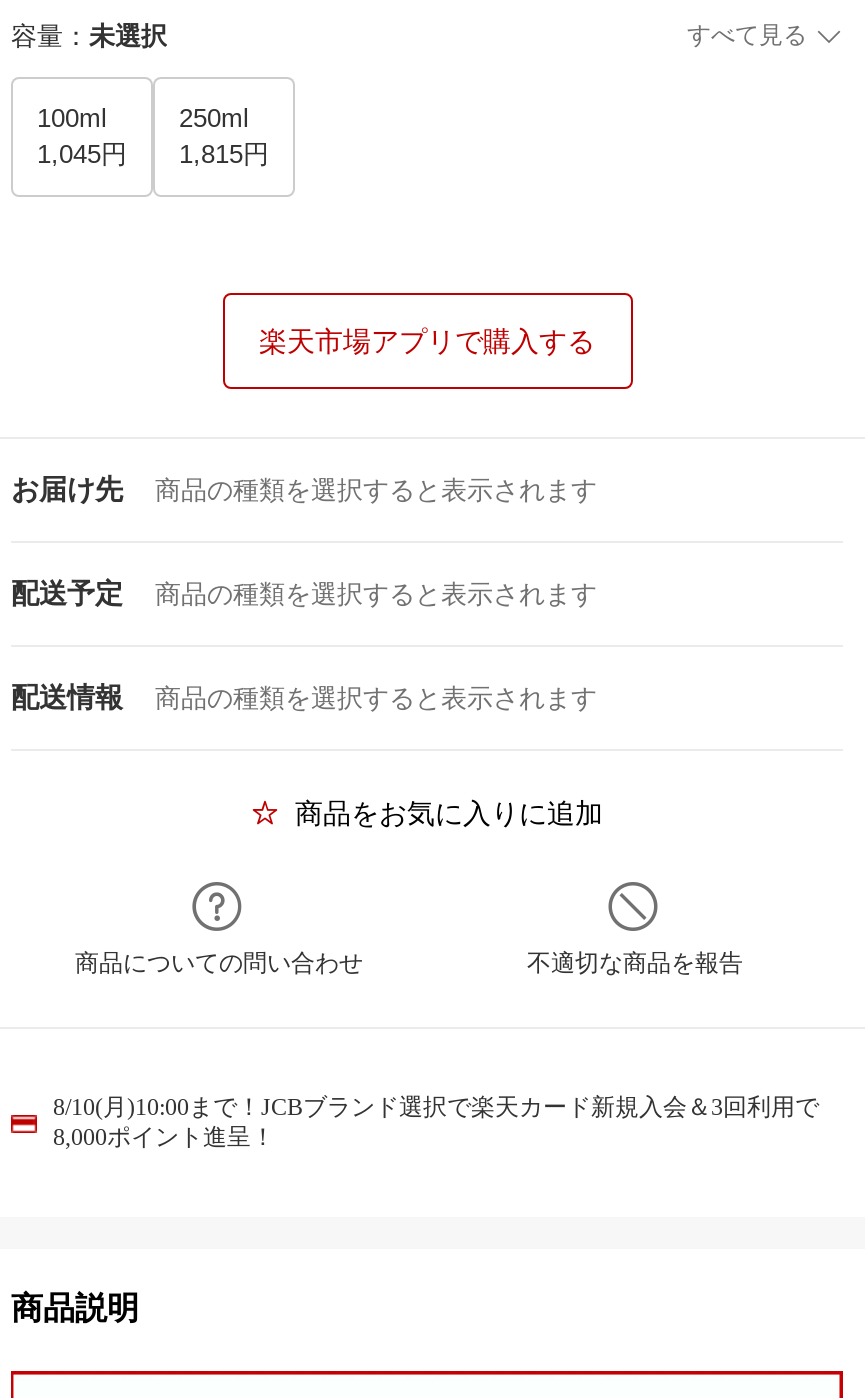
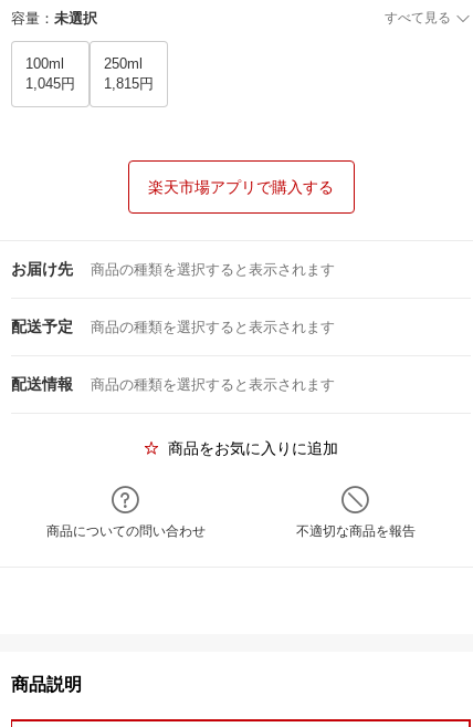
- 8/10(月)10:00まで！JCBブランド選択で楽天カード新規入会＆3回利用で
- 8,000ポイント進呈！
